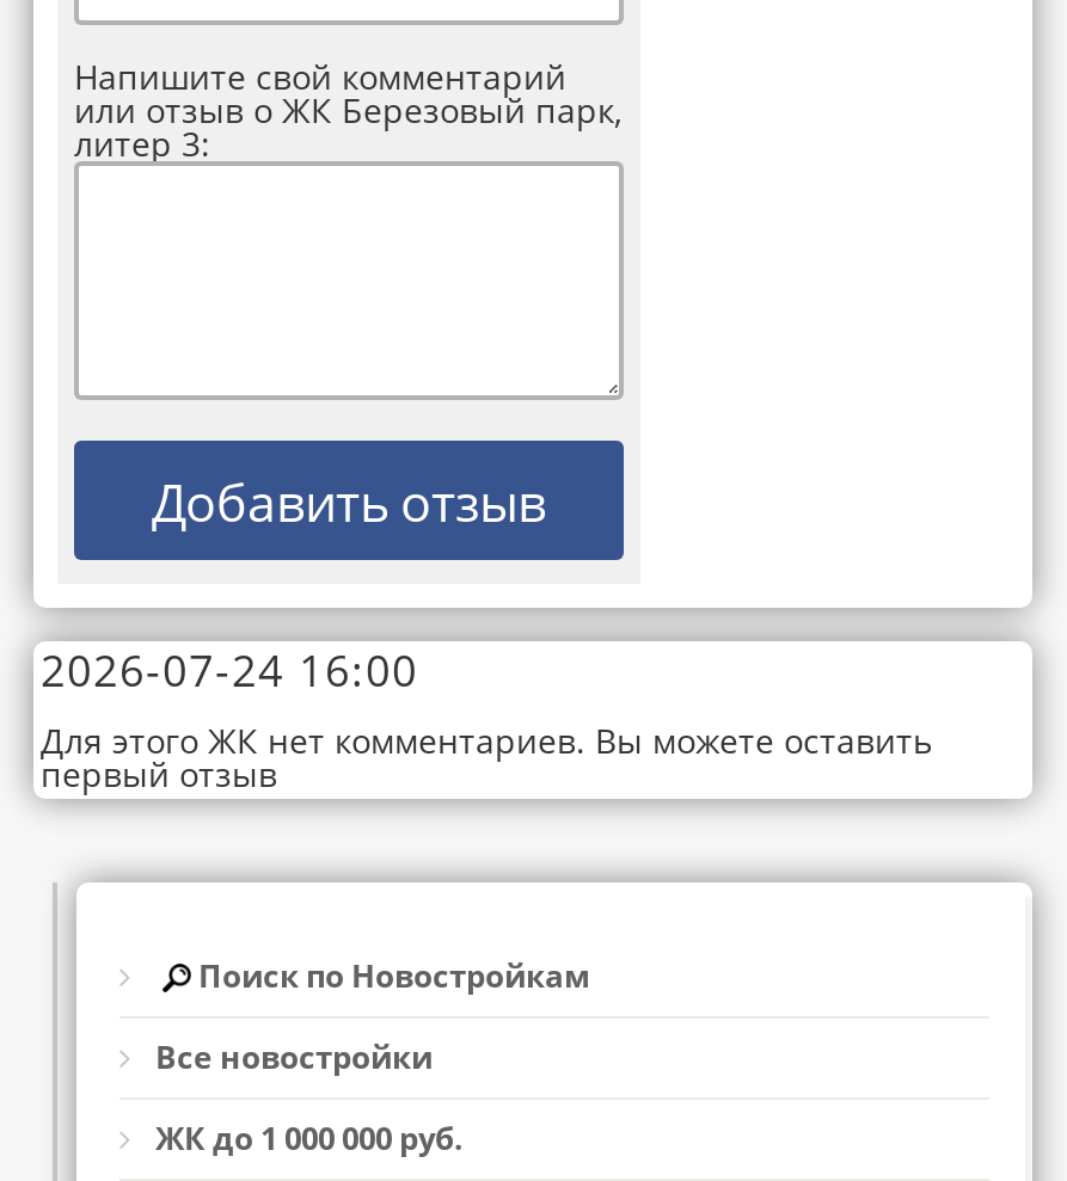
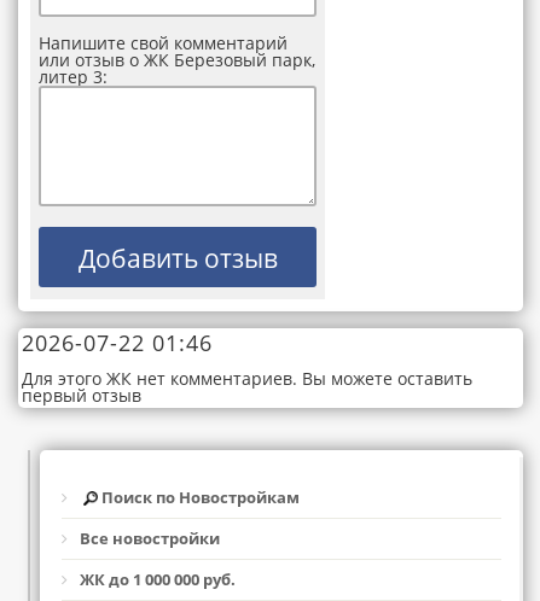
- 2026-07-24 16:00
+ 2026-07-22 01:46
